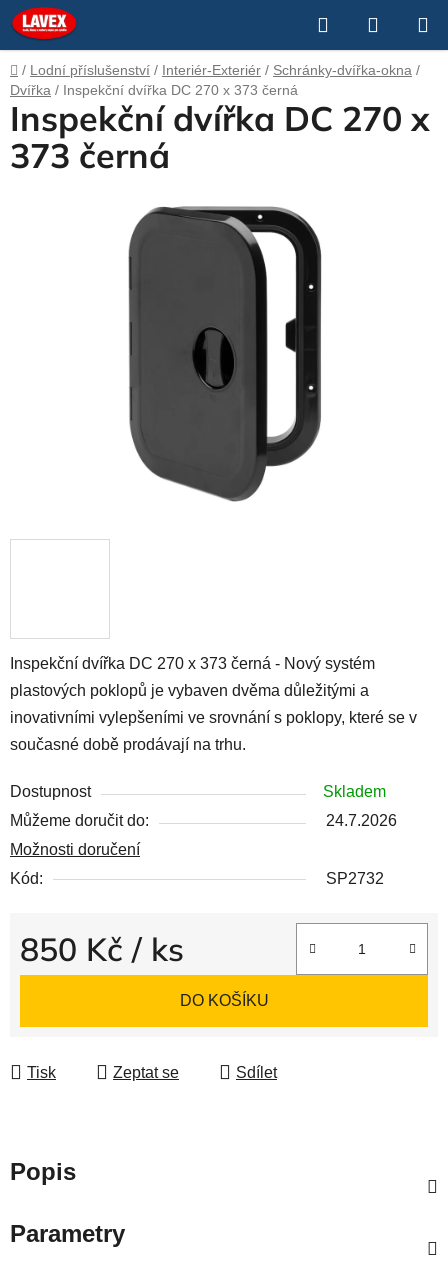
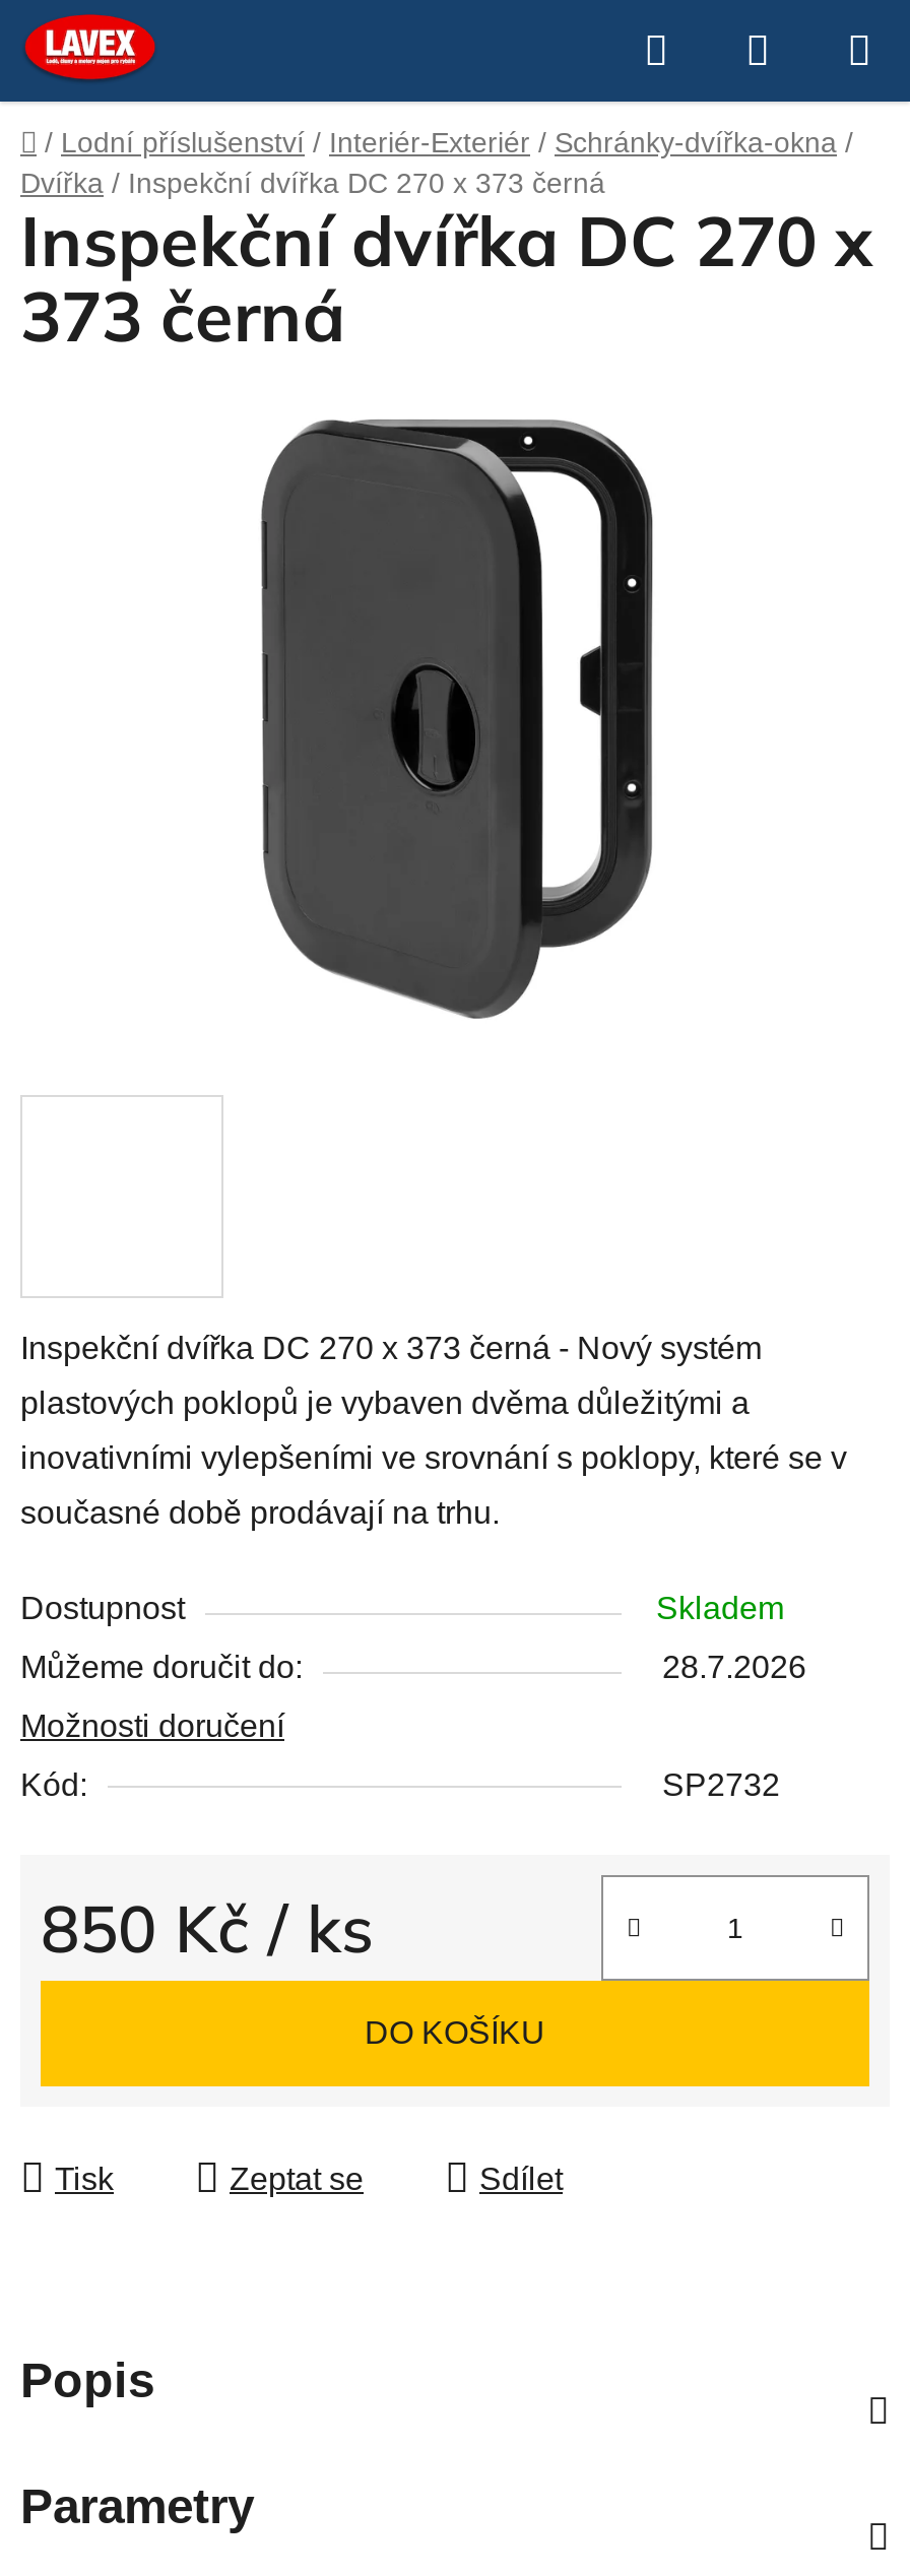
- 24.7.2026
+ 28.7.2026
